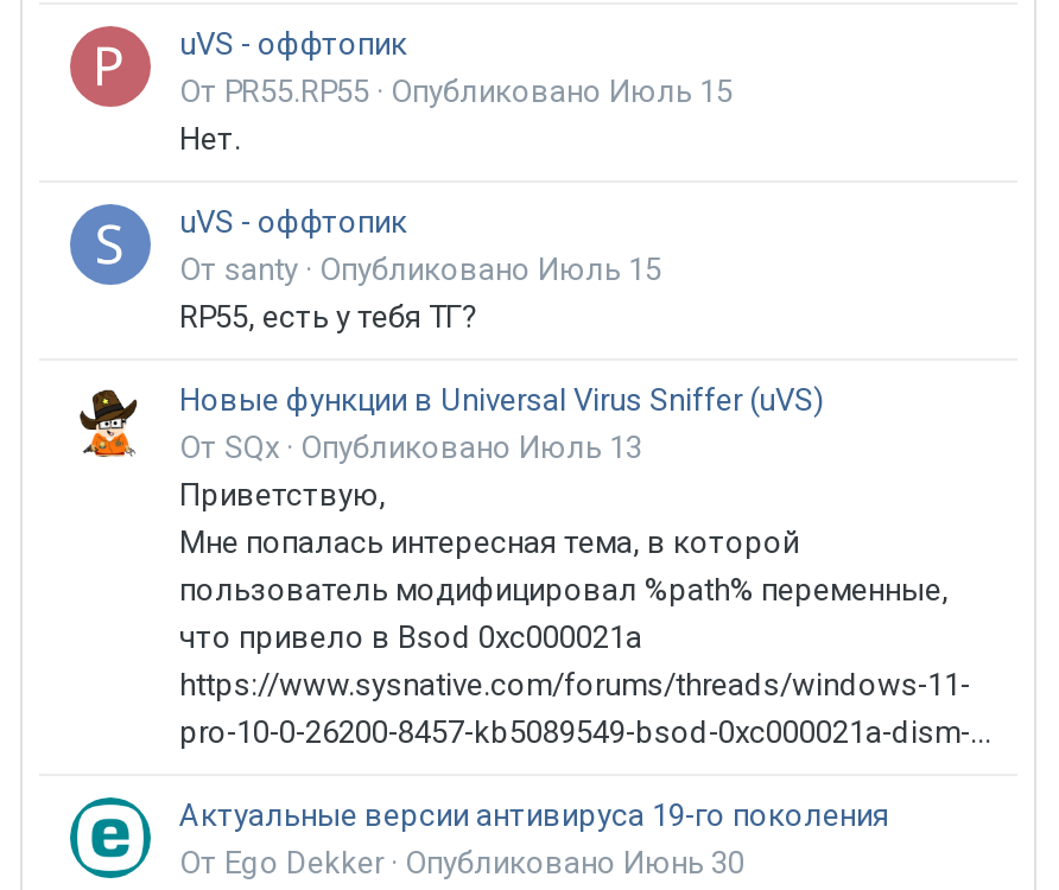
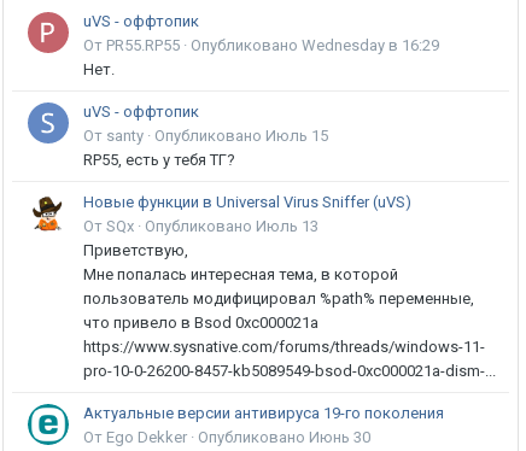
- От PR55.RP55 · Опубликовано Июль 15
+ От PR55.RP55 · Опубликовано Wednesday в 16:29
